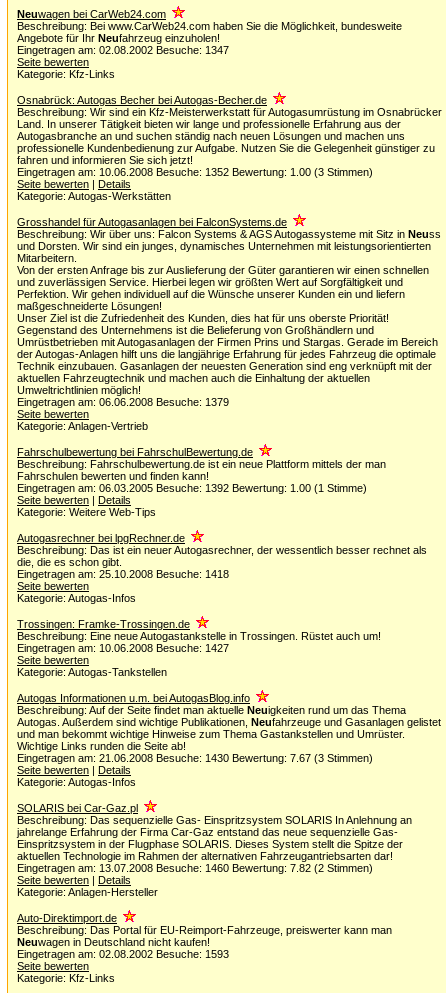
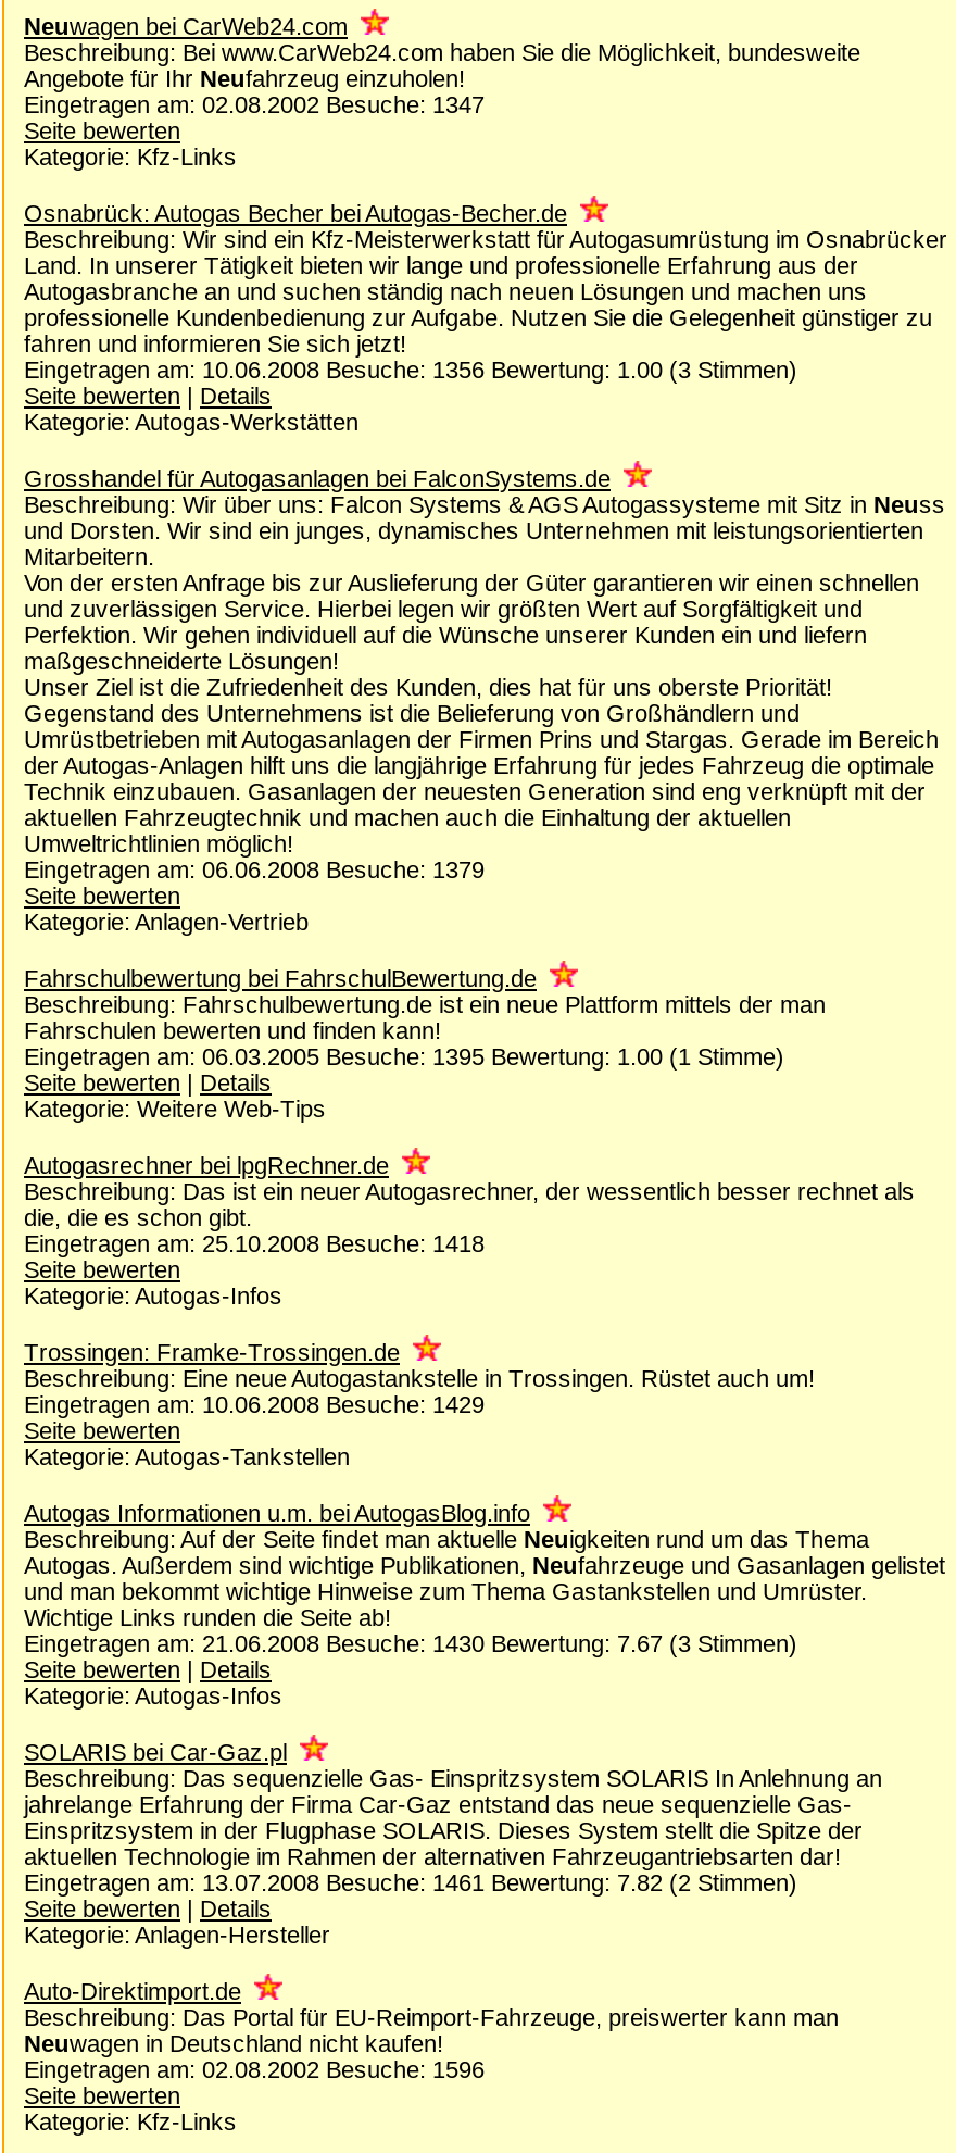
- Eingetragen am: 10.06.2008 Besuche: 1352 Bewertung: 1.00 (3 Stimmen)
+ Eingetragen am: 10.06.2008 Besuche: 1356 Bewertung: 1.00 (3 Stimmen)

- Eingetragen am: 06.03.2005 Besuche: 1392 Bewertung: 1.00 (1 Stimme)
+ Eingetragen am: 06.03.2005 Besuche: 1395 Bewertung: 1.00 (1 Stimme)

- Eingetragen am: 10.06.2008 Besuche: 1427
+ Eingetragen am: 10.06.2008 Besuche: 1429

- Eingetragen am: 13.07.2008 Besuche: 1460 Bewertung: 7.82 (2 Stimmen)
+ Eingetragen am: 13.07.2008 Besuche: 1461 Bewertung: 7.82 (2 Stimmen)

- Eingetragen am: 02.08.2002 Besuche: 1593
+ Eingetragen am: 02.08.2002 Besuche: 1596
